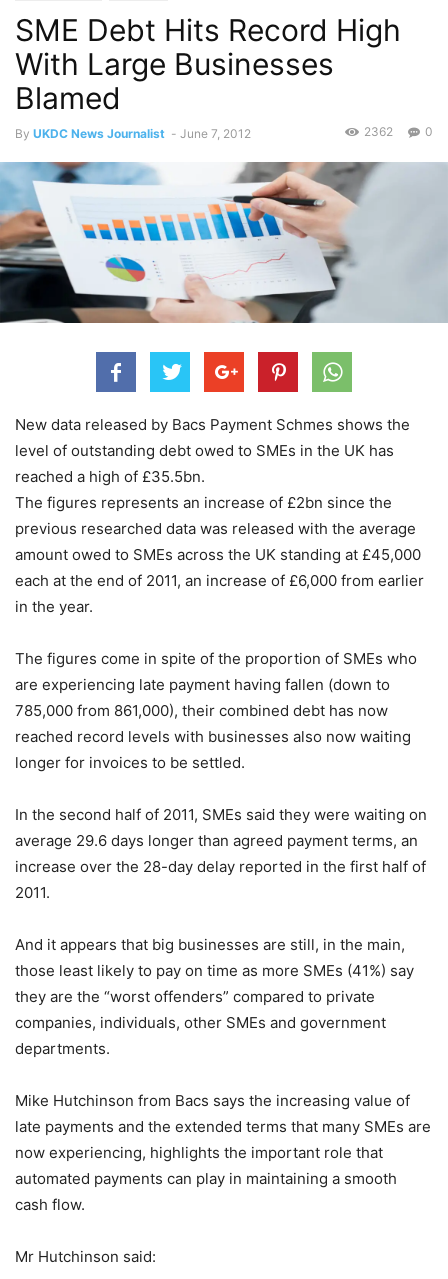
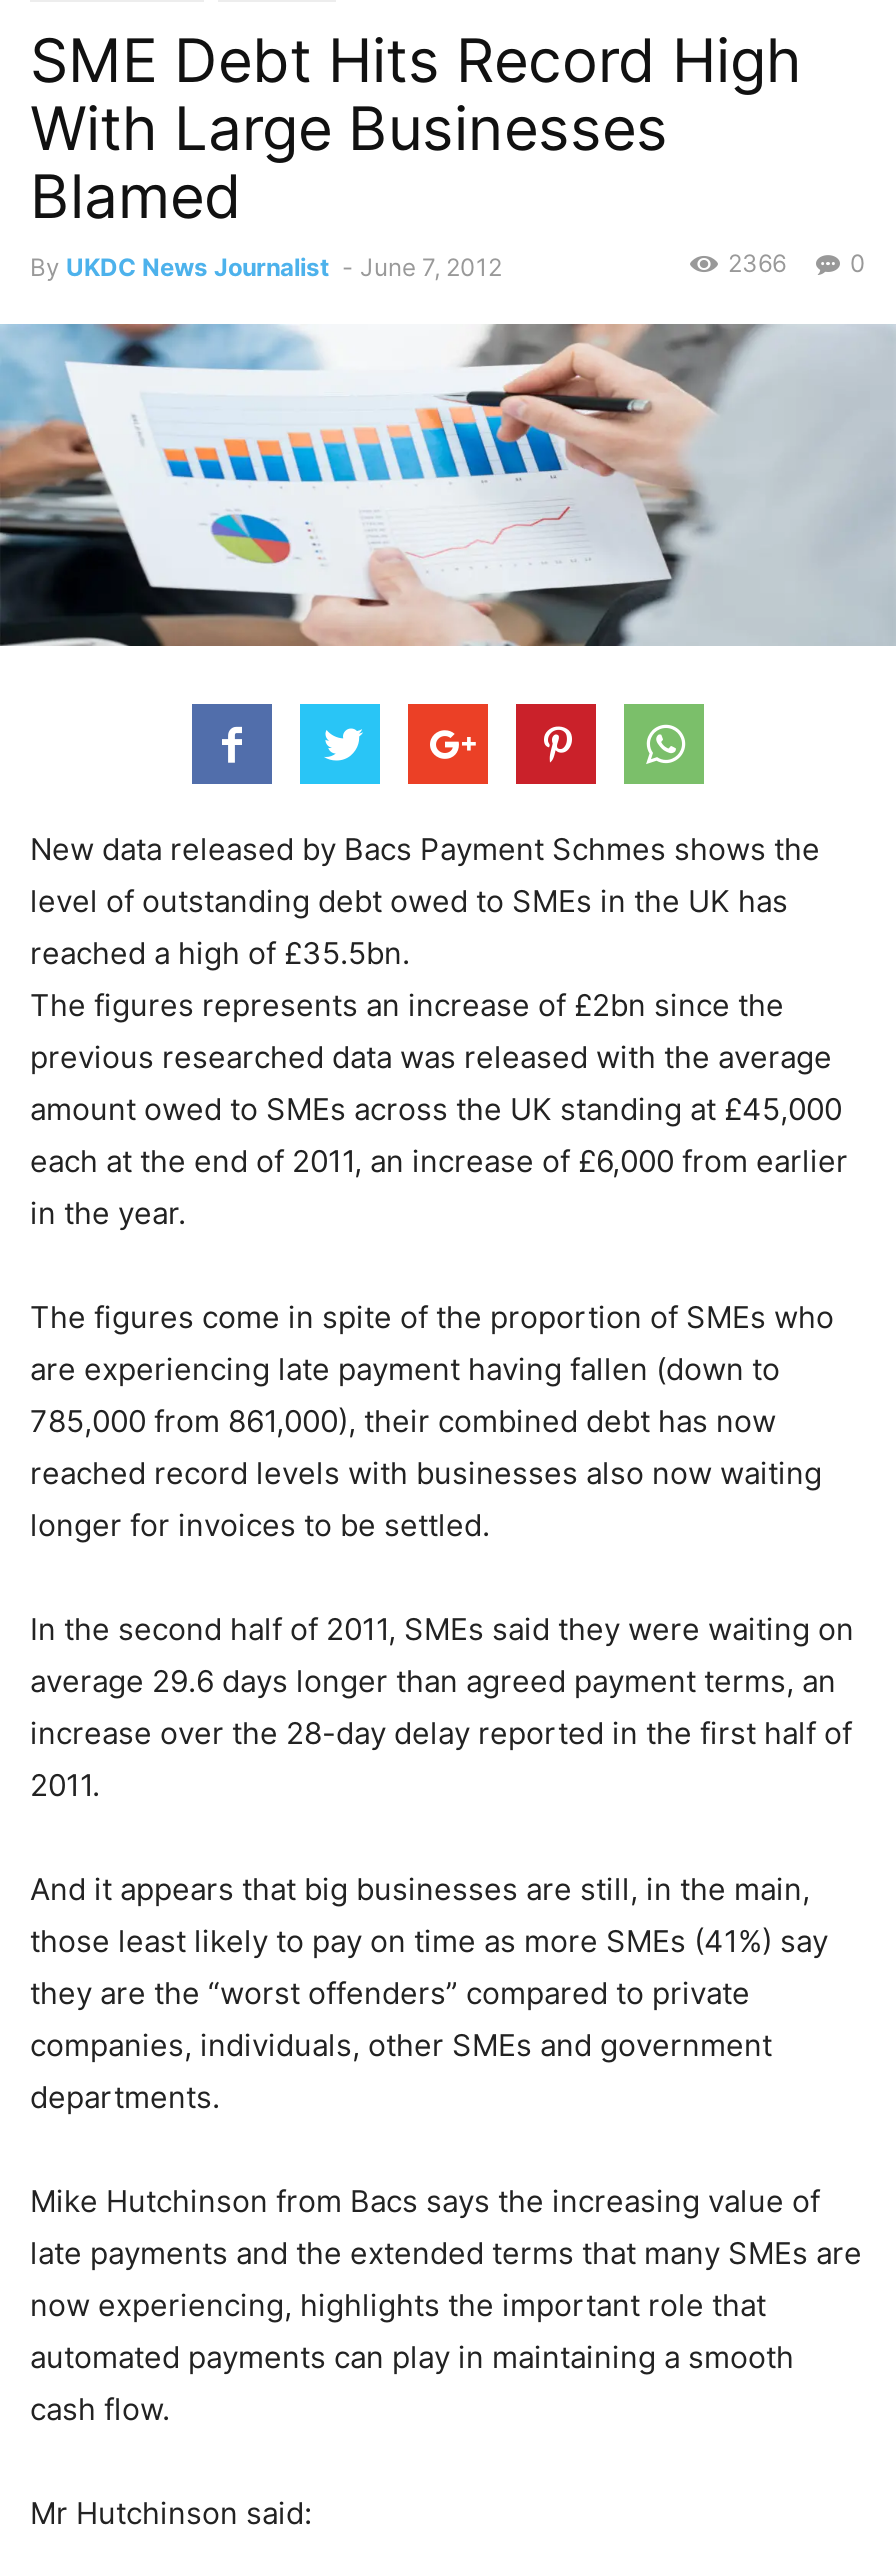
- 2362
+ 2366
